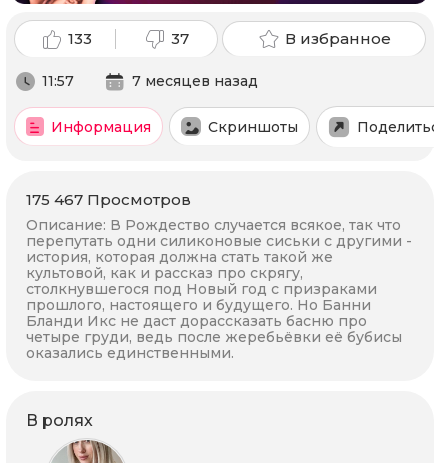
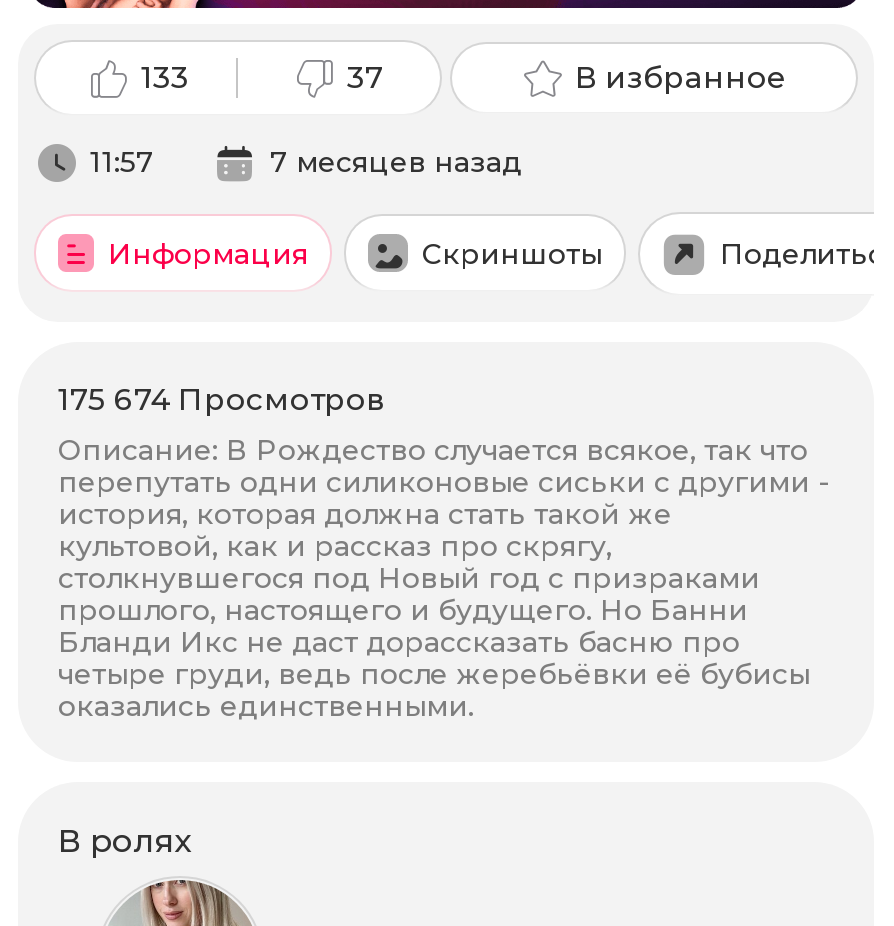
- 175 467 Просмотров
+ 175 674 Просмотров
